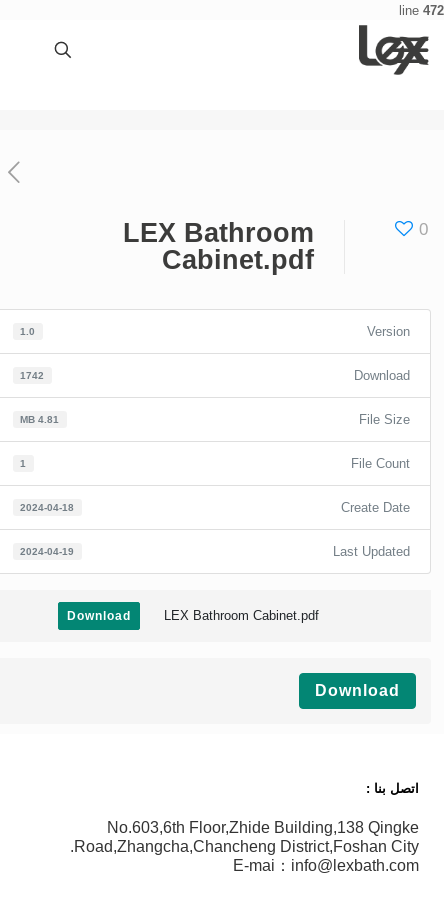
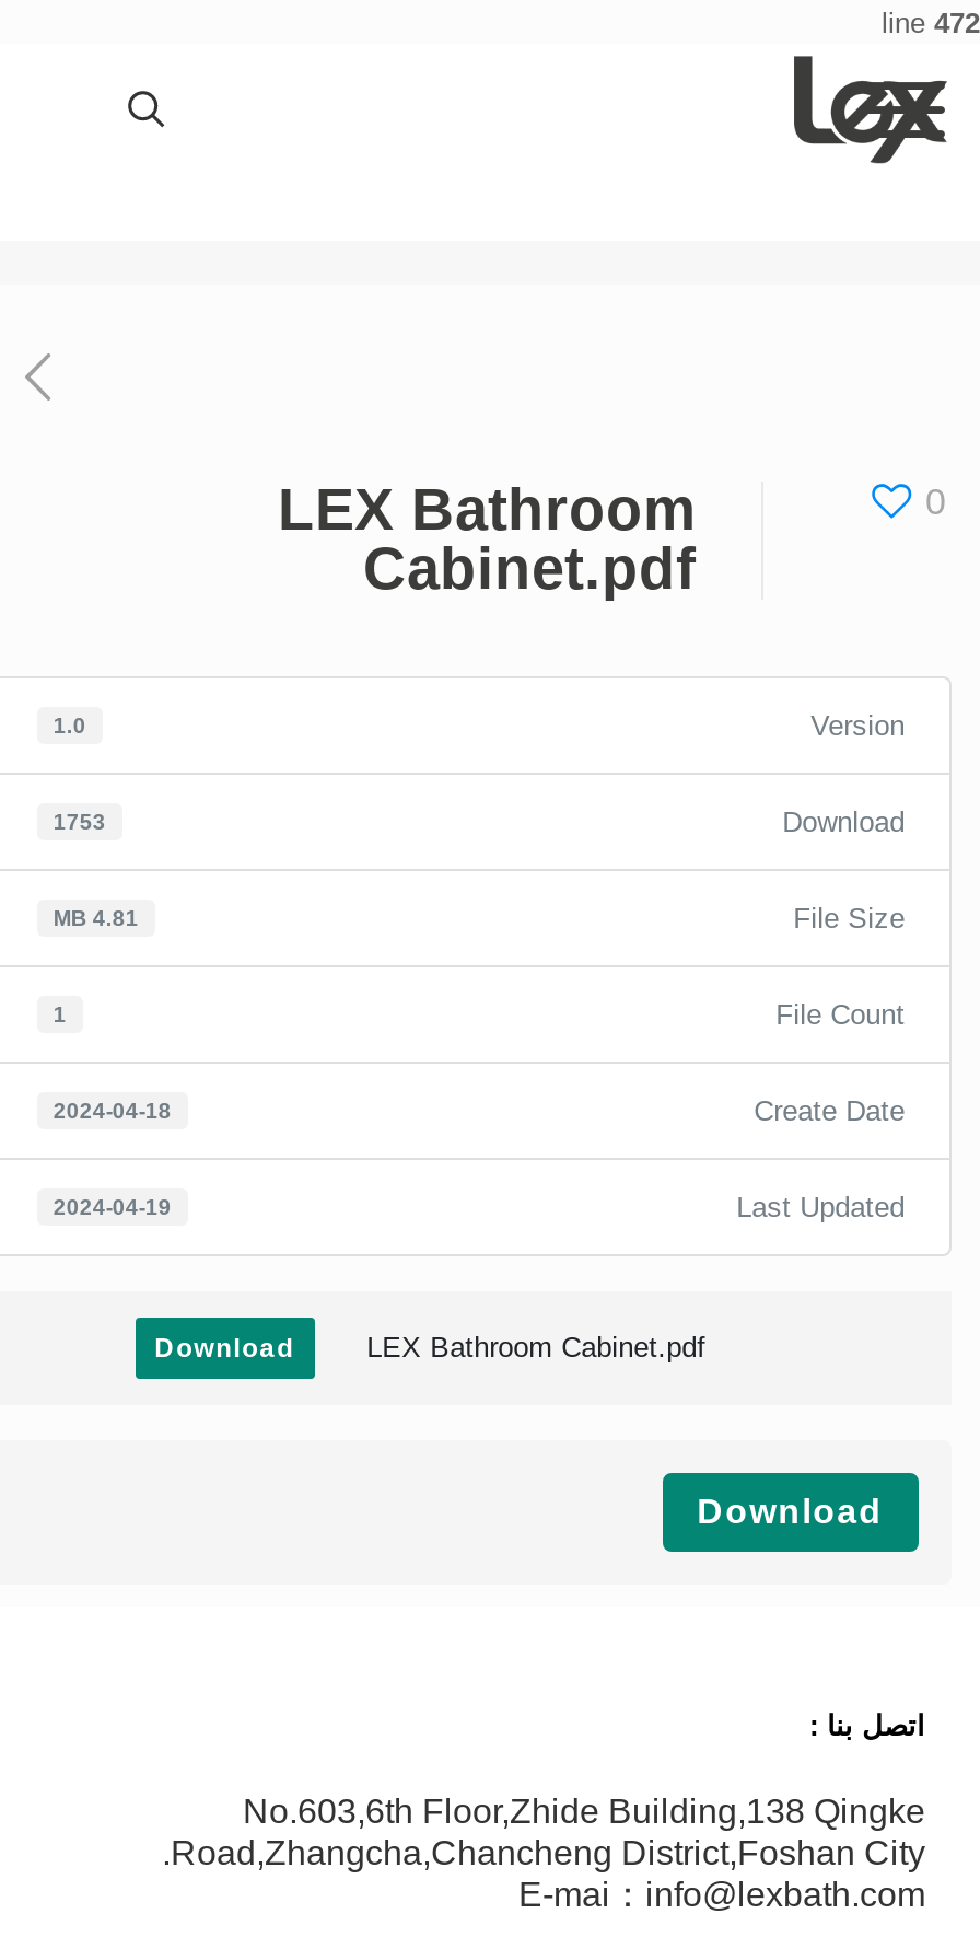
- 1742
+ 1753
